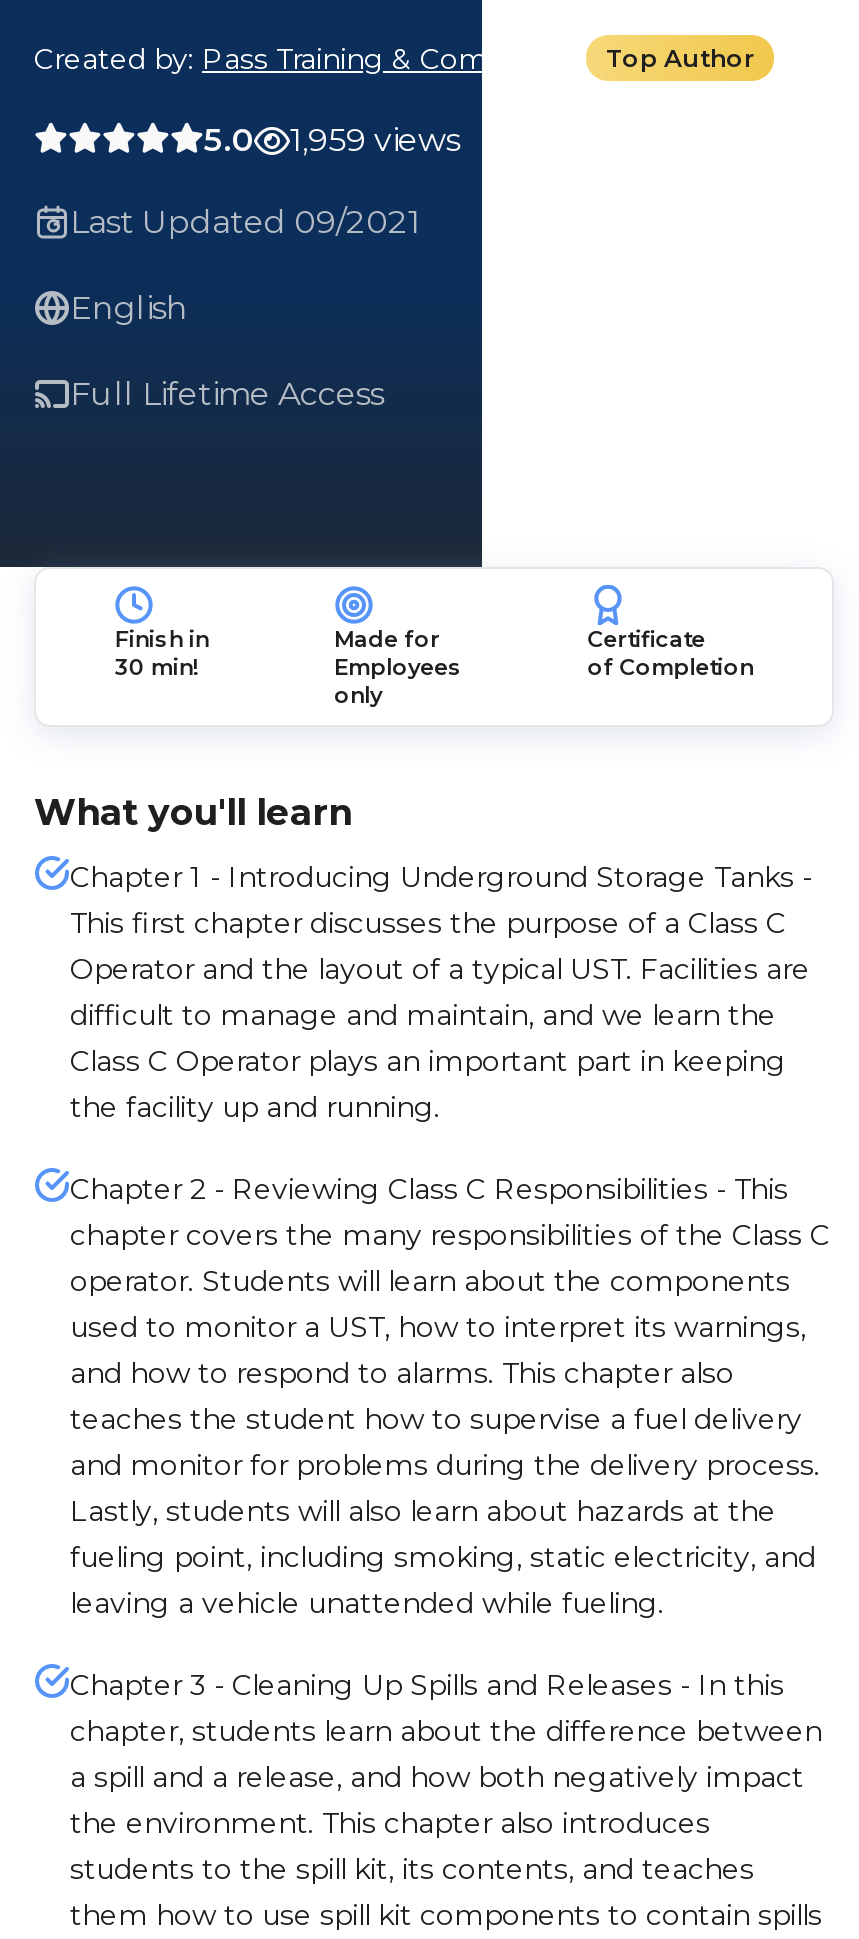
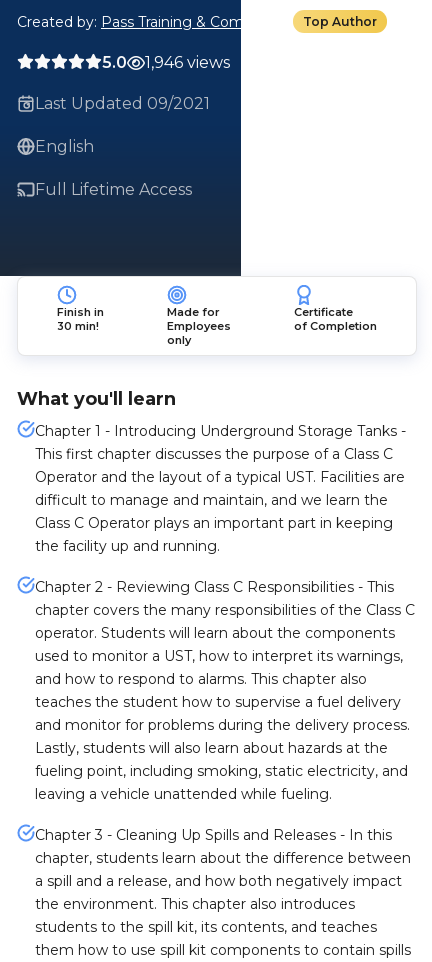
- 5.0 1,959 views
+ 5.0 1,946 views
